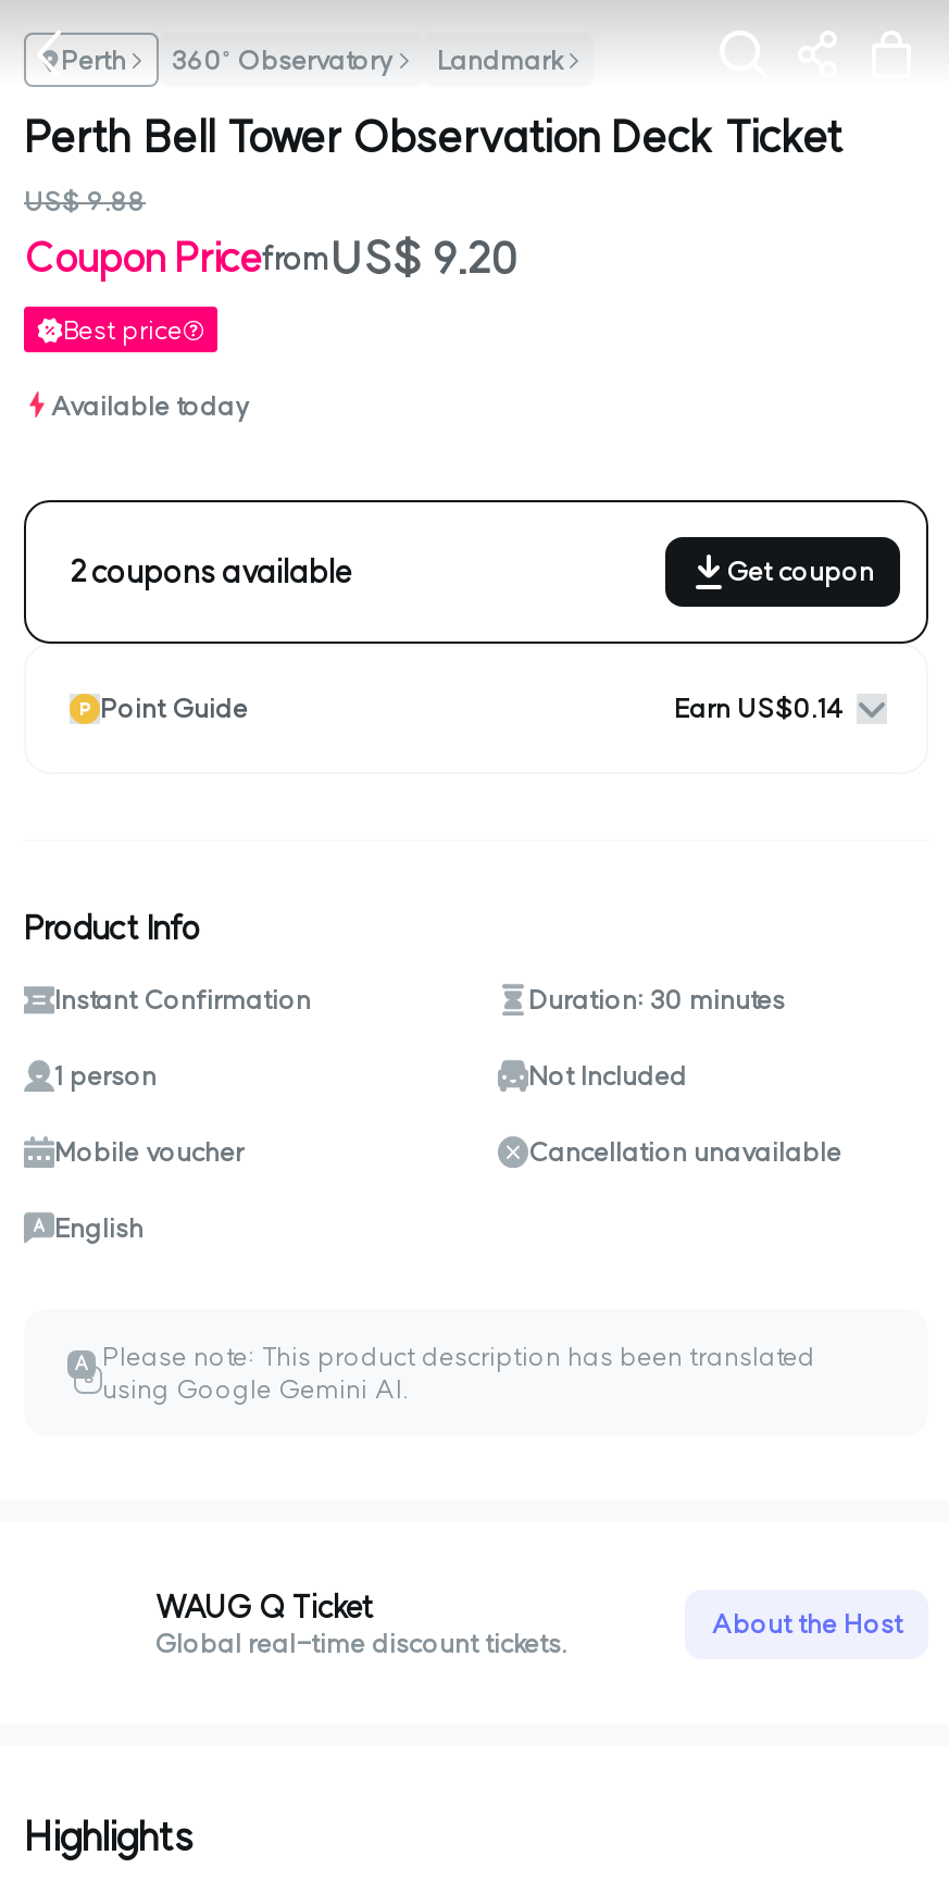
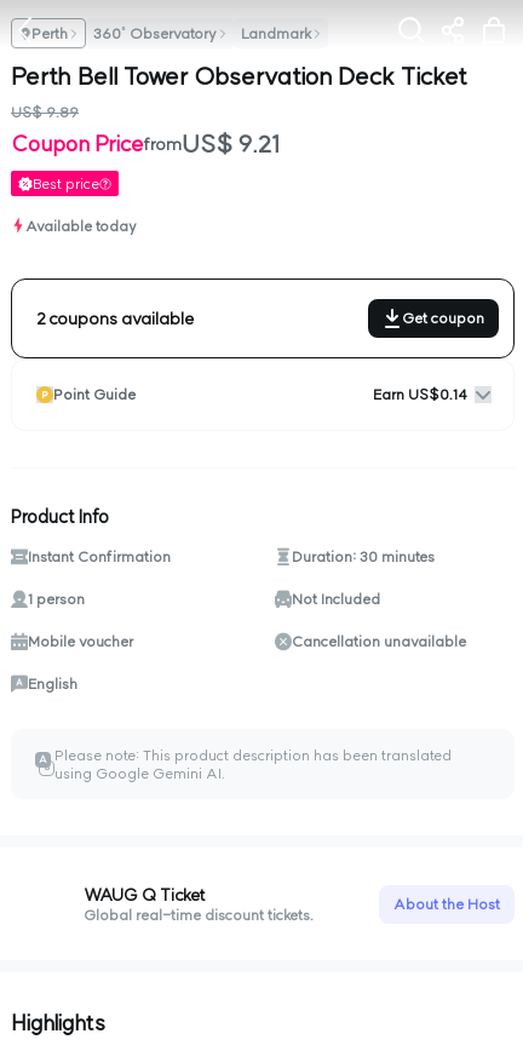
- US$ 9.88
+ US$ 9.89

- Coupon Price from US$ 9.20
+ Coupon Price from US$ 9.21
